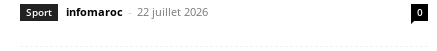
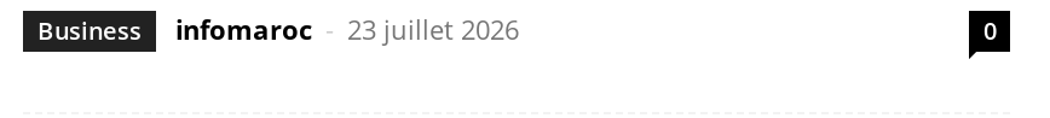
- Sport
- infomaroc - 22 juillet 2026
+ Business
+ infomaroc - 23 juillet 2026
